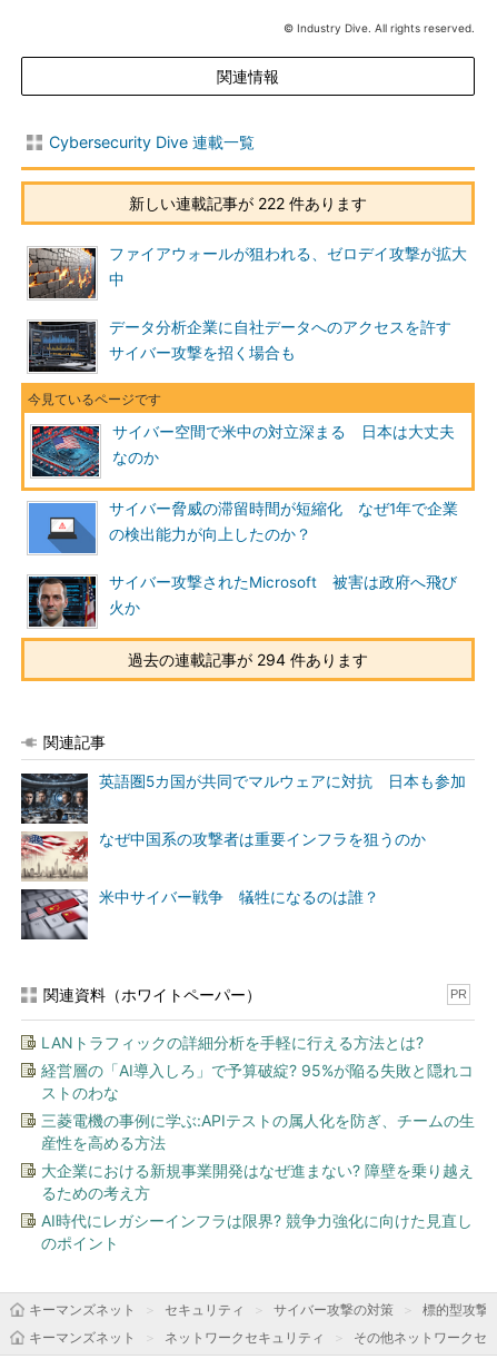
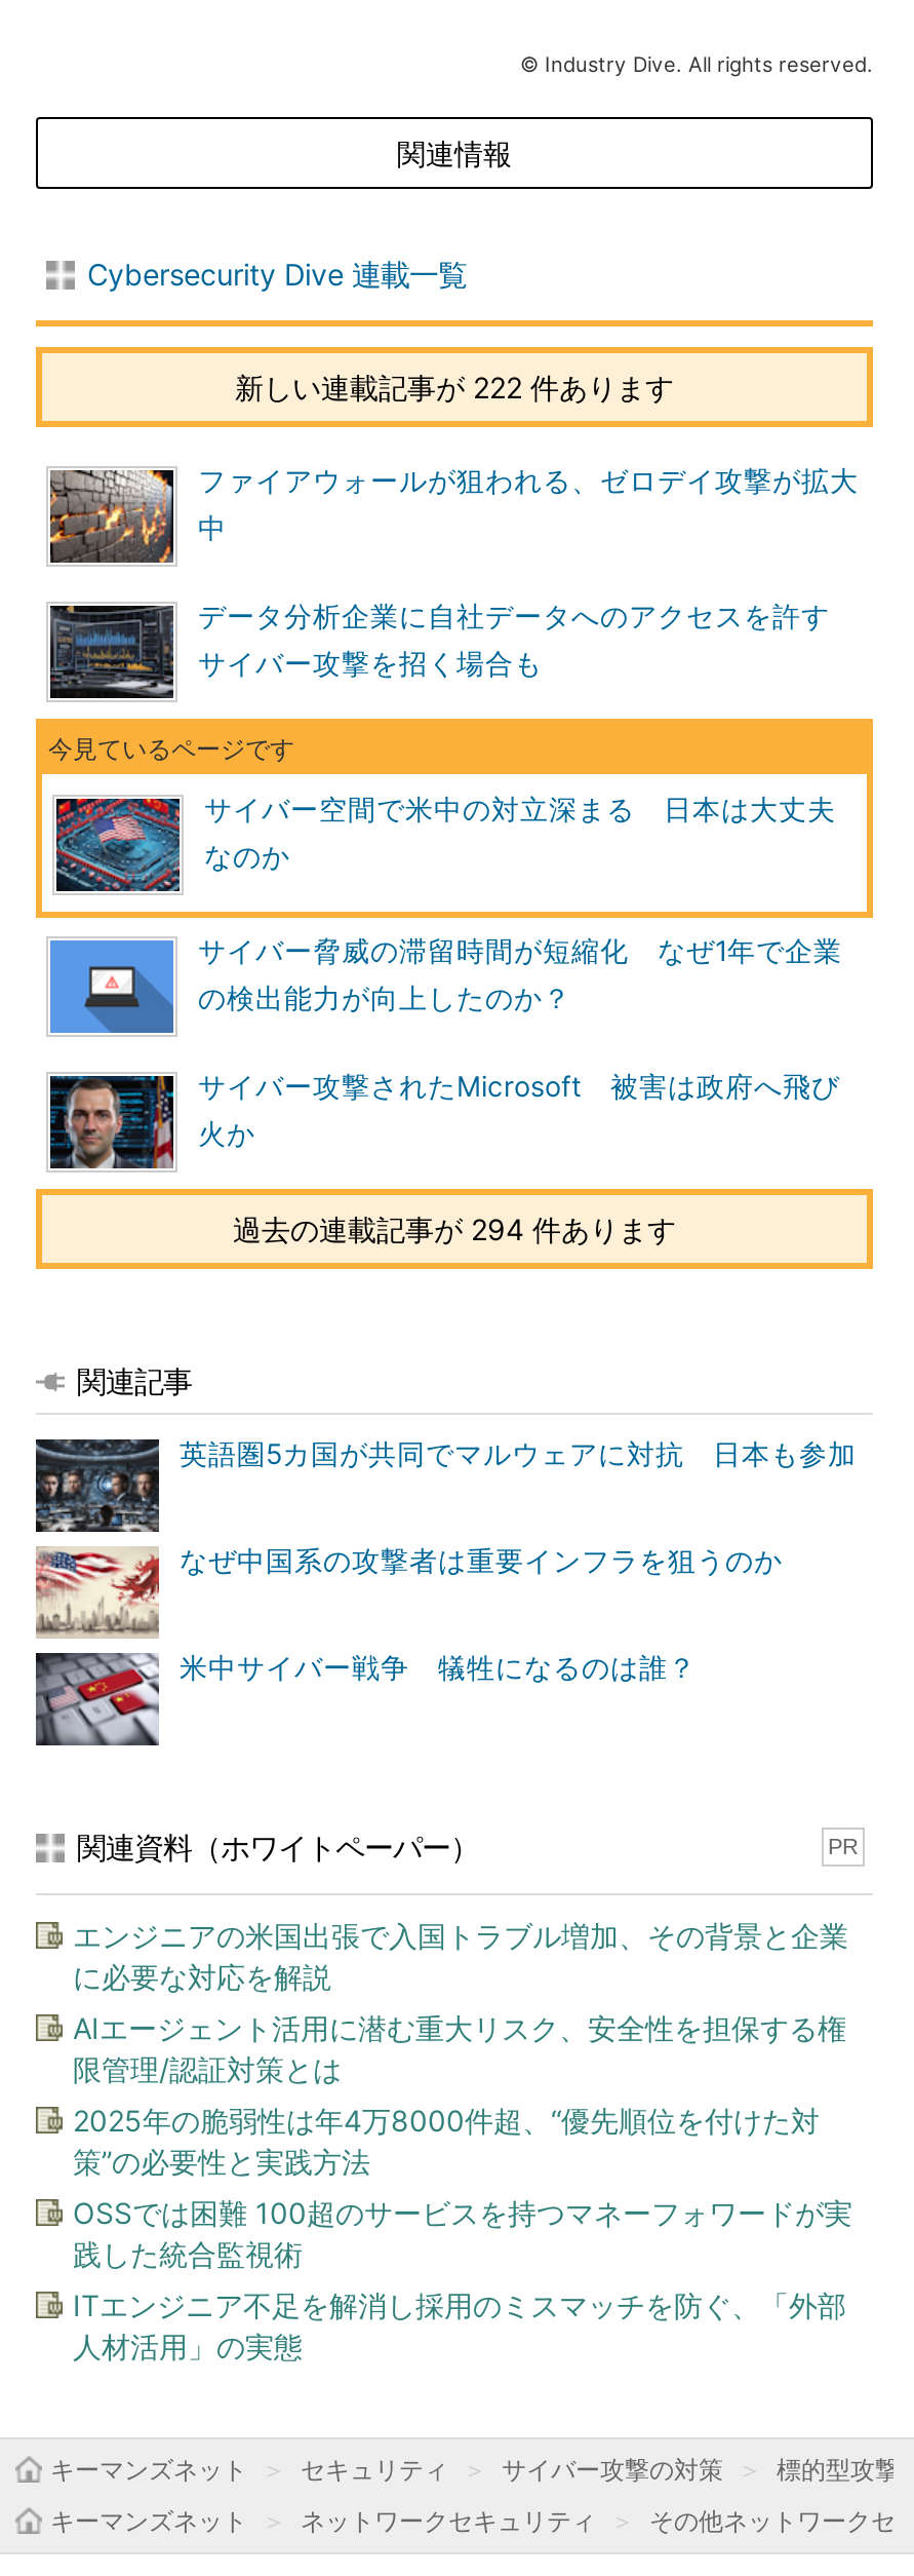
- LANトラフィックの詳細分析を手軽に行える方法とは?
+ エンジニアの米国出張で入国トラブル増加、その背景と企業
+ に必要な対応を解説

- 経営層の「AI導入しろ」で予算破綻? 95%が陥る失敗と隠れコ
- ストのわな
+ AIエージェント活用に潜む重大リスク、安全性を担保する権
+ 限管理/認証対策とは

- 三菱電機の事例に学ぶ:APIテストの属人化を防ぎ、チームの生
- 産性を高める方法
+ 2025年の脆弱性は年4万8000件超、“優先順位を付けた対
+ 策”の必要性と実践方法

- 大企業における新規事業開発はなぜ進まない? 障壁を乗り越え
- るための考え方
+ OSSでは困難 100超のサービスを持つマネーフォワードが実
+ 践した統合監視術

- AI時代にレガシーインフラは限界? 競争力強化に向けた見直し
- のポイント
+ ITエンジニア不足を解消し採用のミスマッチを防ぐ、「外部
+ 人材活用」の実態
